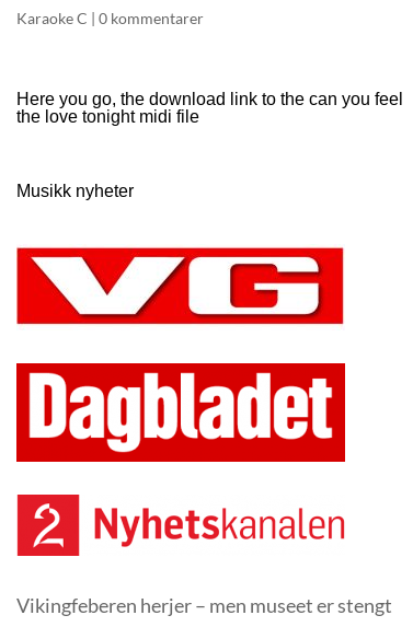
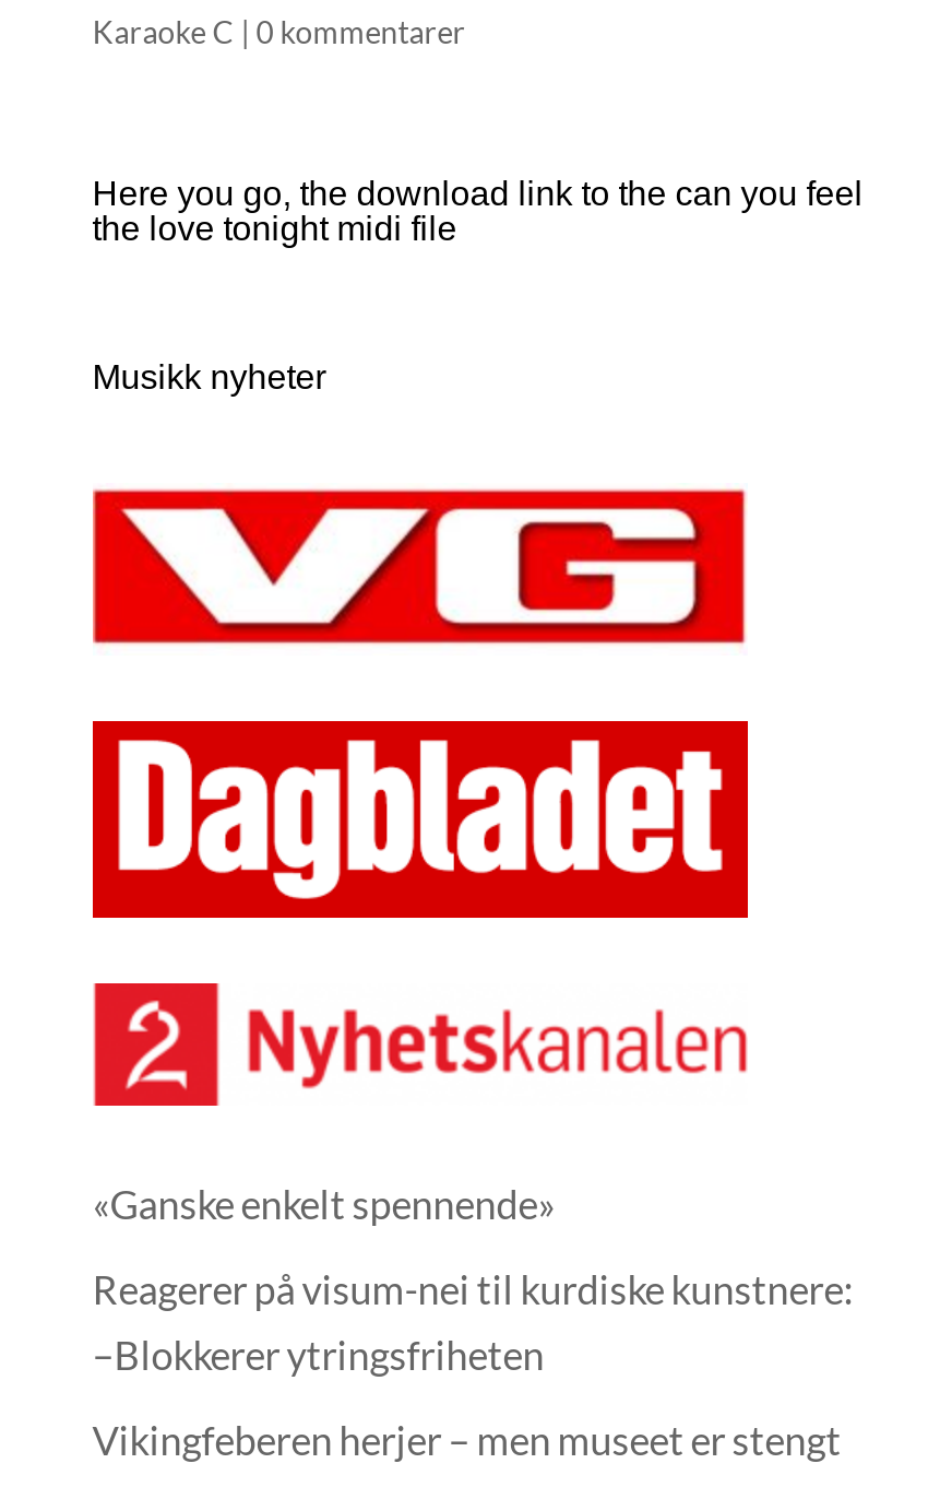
+ «Ganske enkelt spennende»
+ Reagerer på visum-nei til kurdiske kunstnere:
+ –Blokkerer ytringsfriheten
